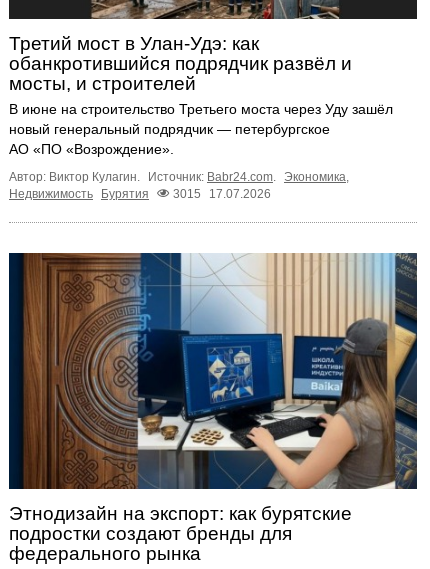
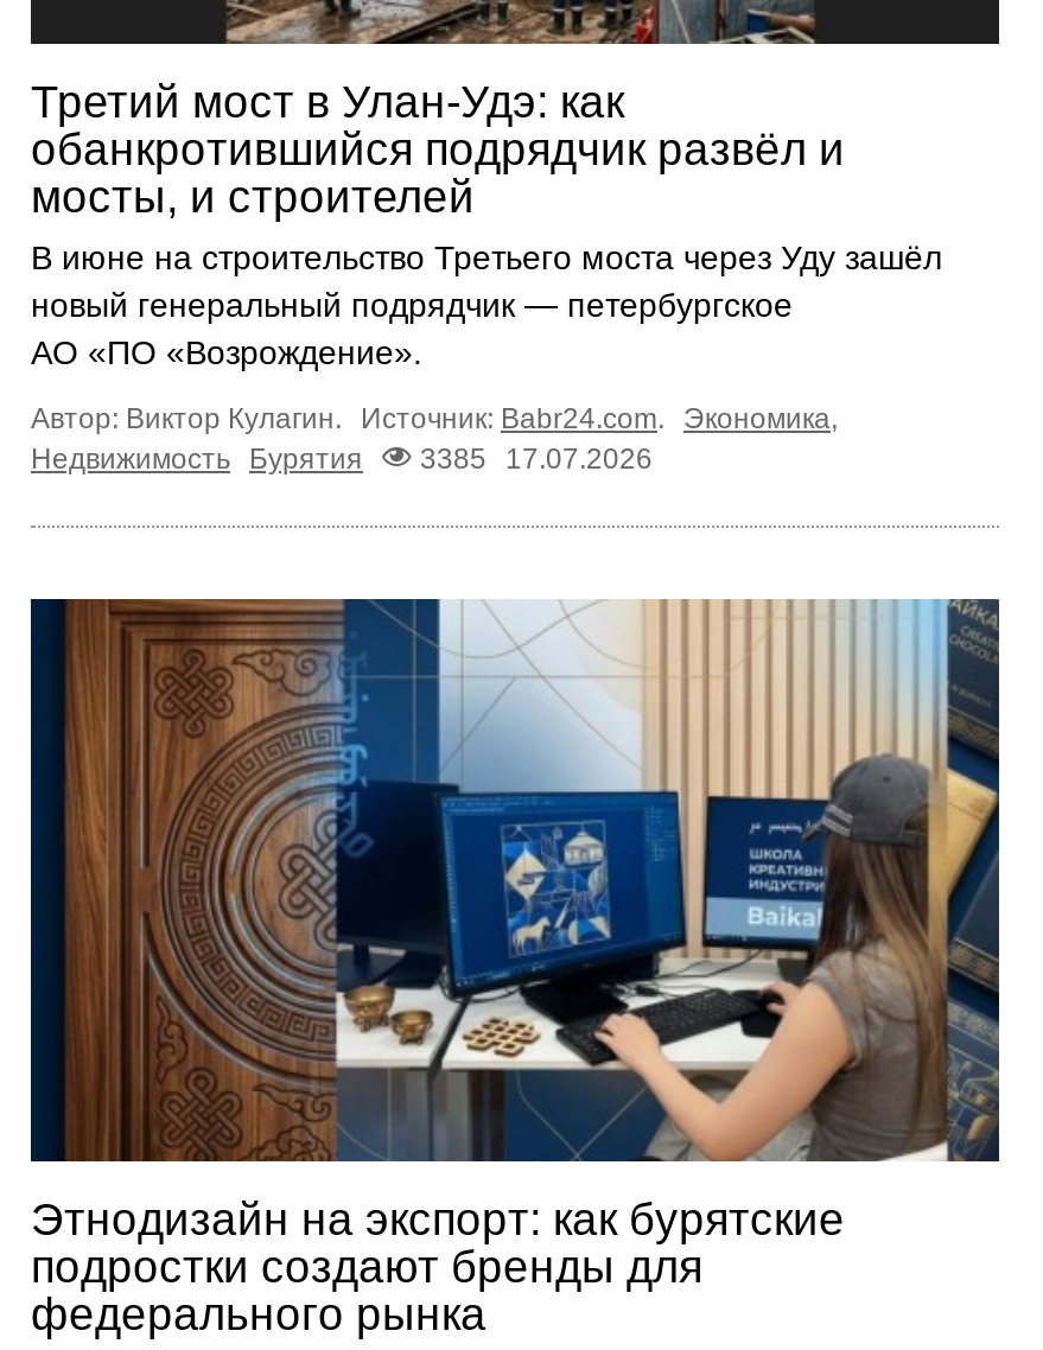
- Недвижимость Бурятия 3015 17.07.2026
+ Недвижимость Бурятия 3385 17.07.2026
